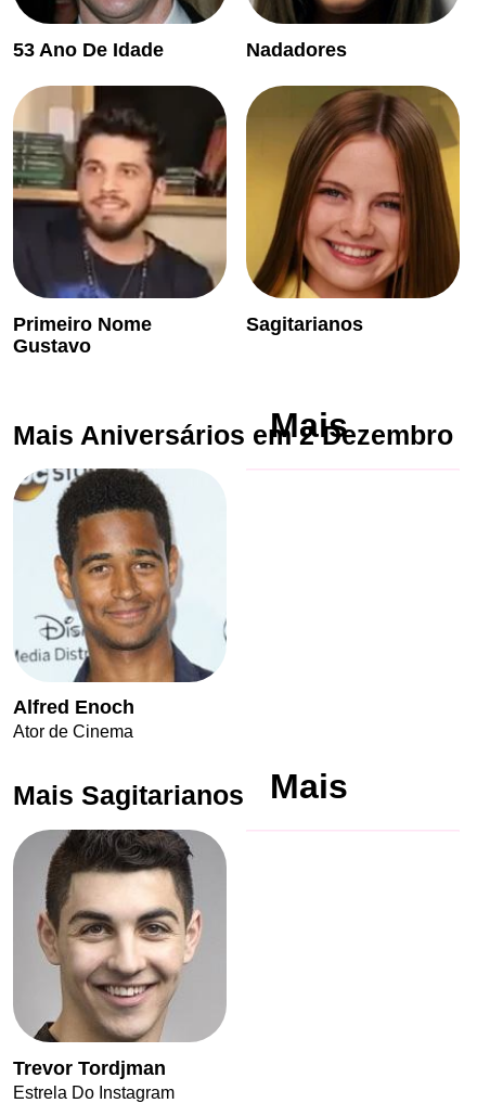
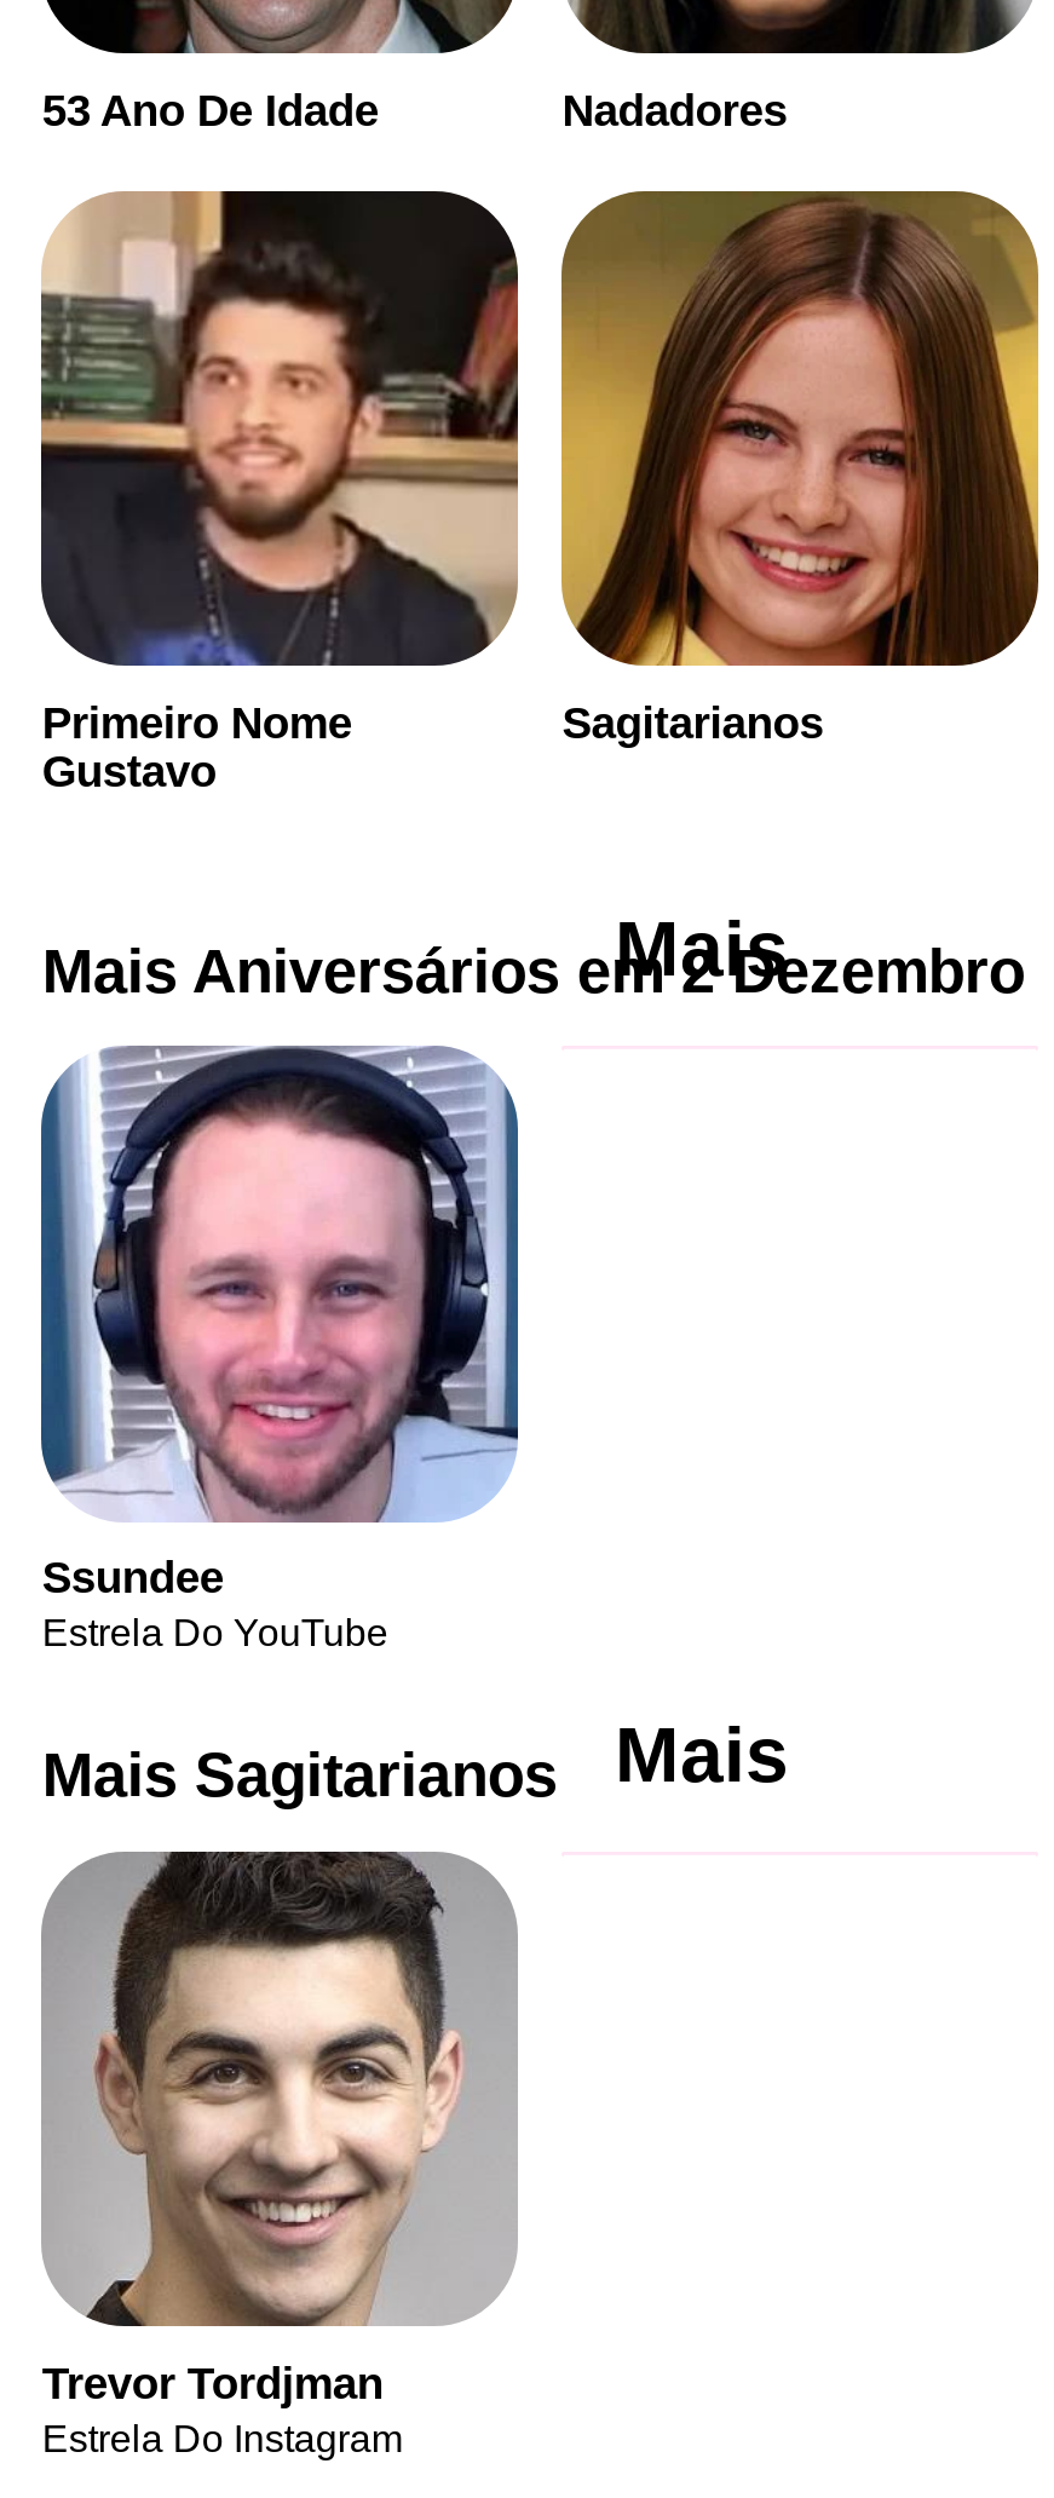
- [image]
- Alfred Enoch
- Ator de Cinema
+ [image]
+ Ssundee
+ Estrela Do YouTube
